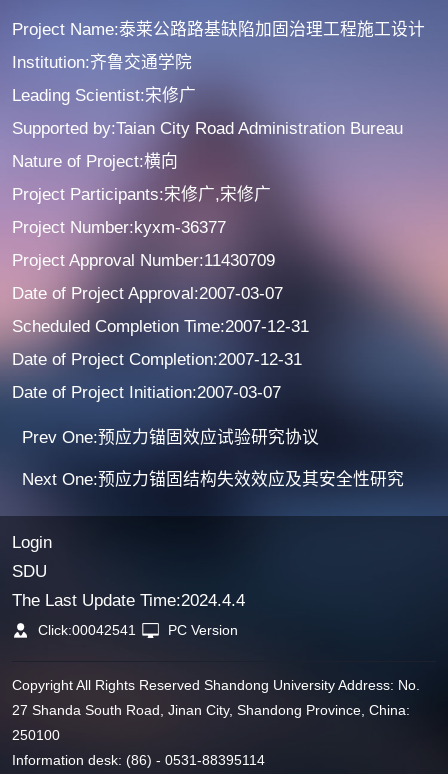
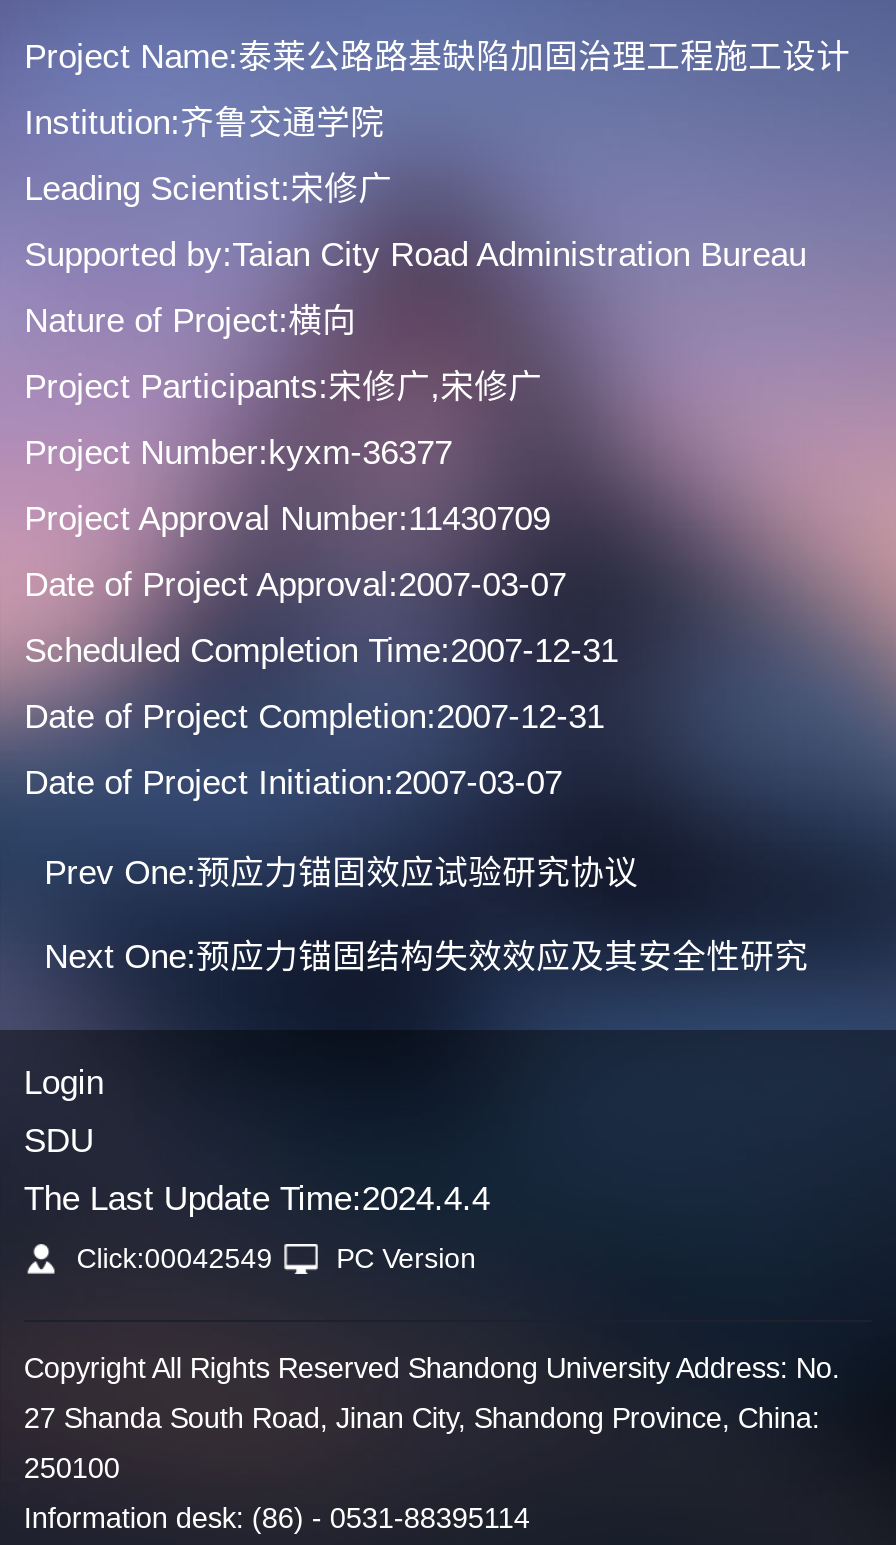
- Click:00042541 PC Version
+ Click:00042549 PC Version
